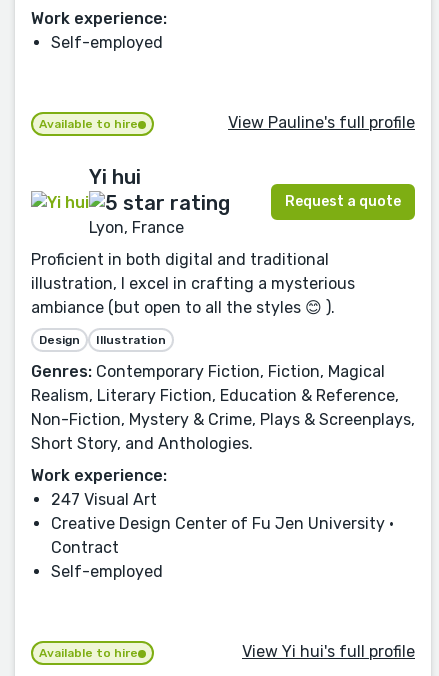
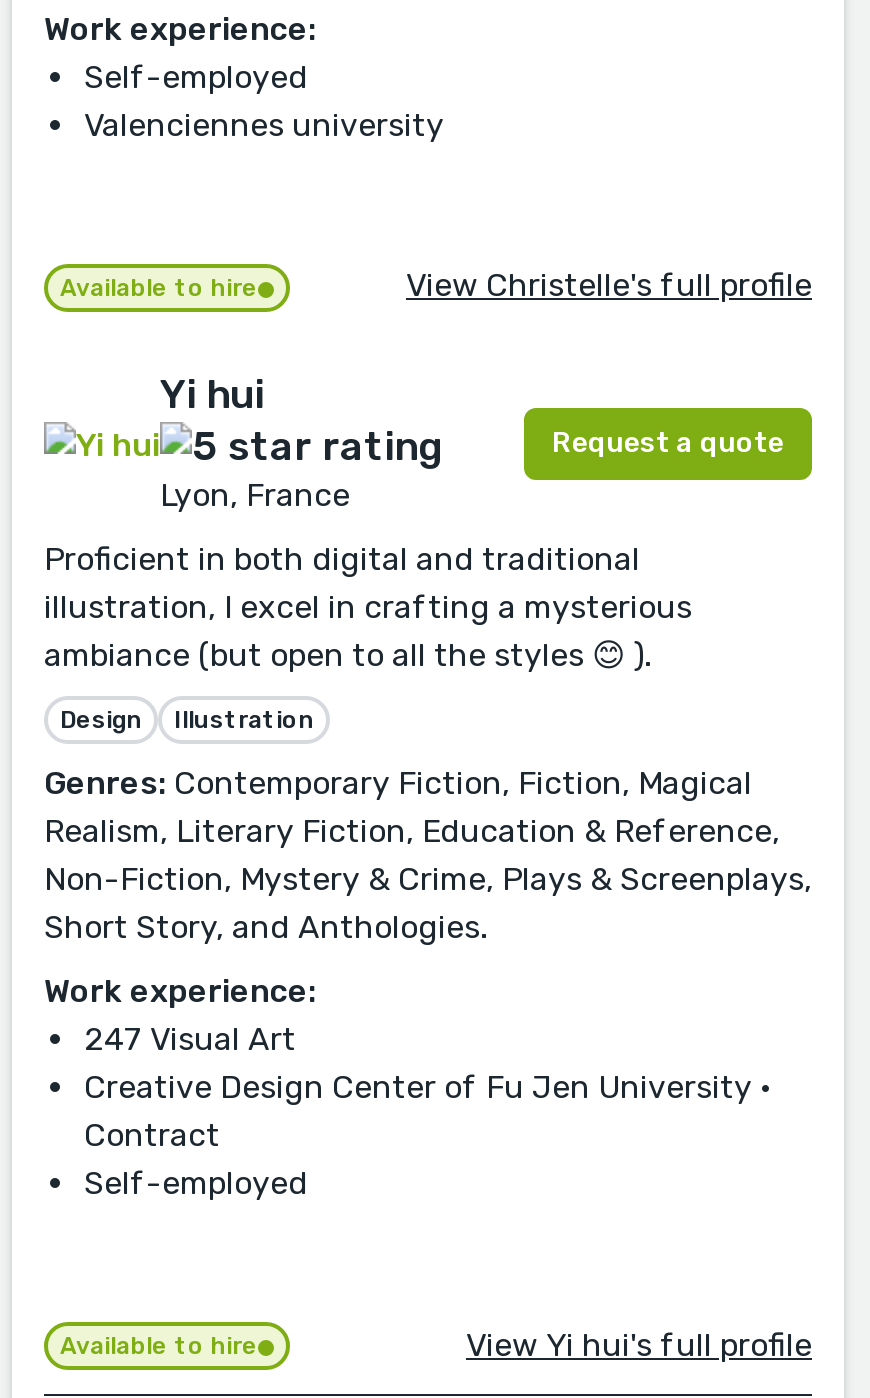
+ Valenciennes university

- View Pauline's full profile
+ View Christelle's full profile
